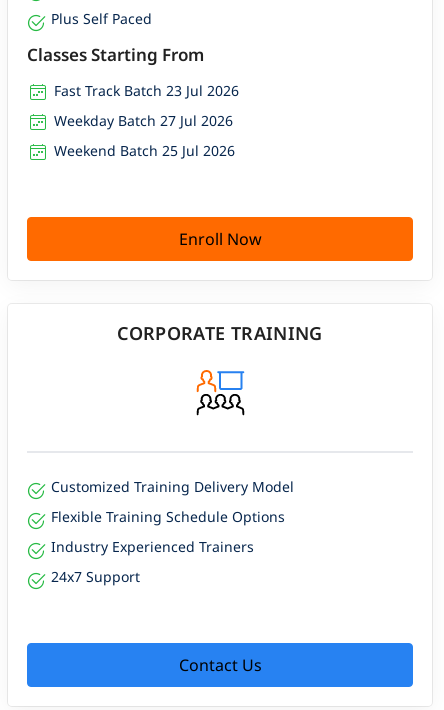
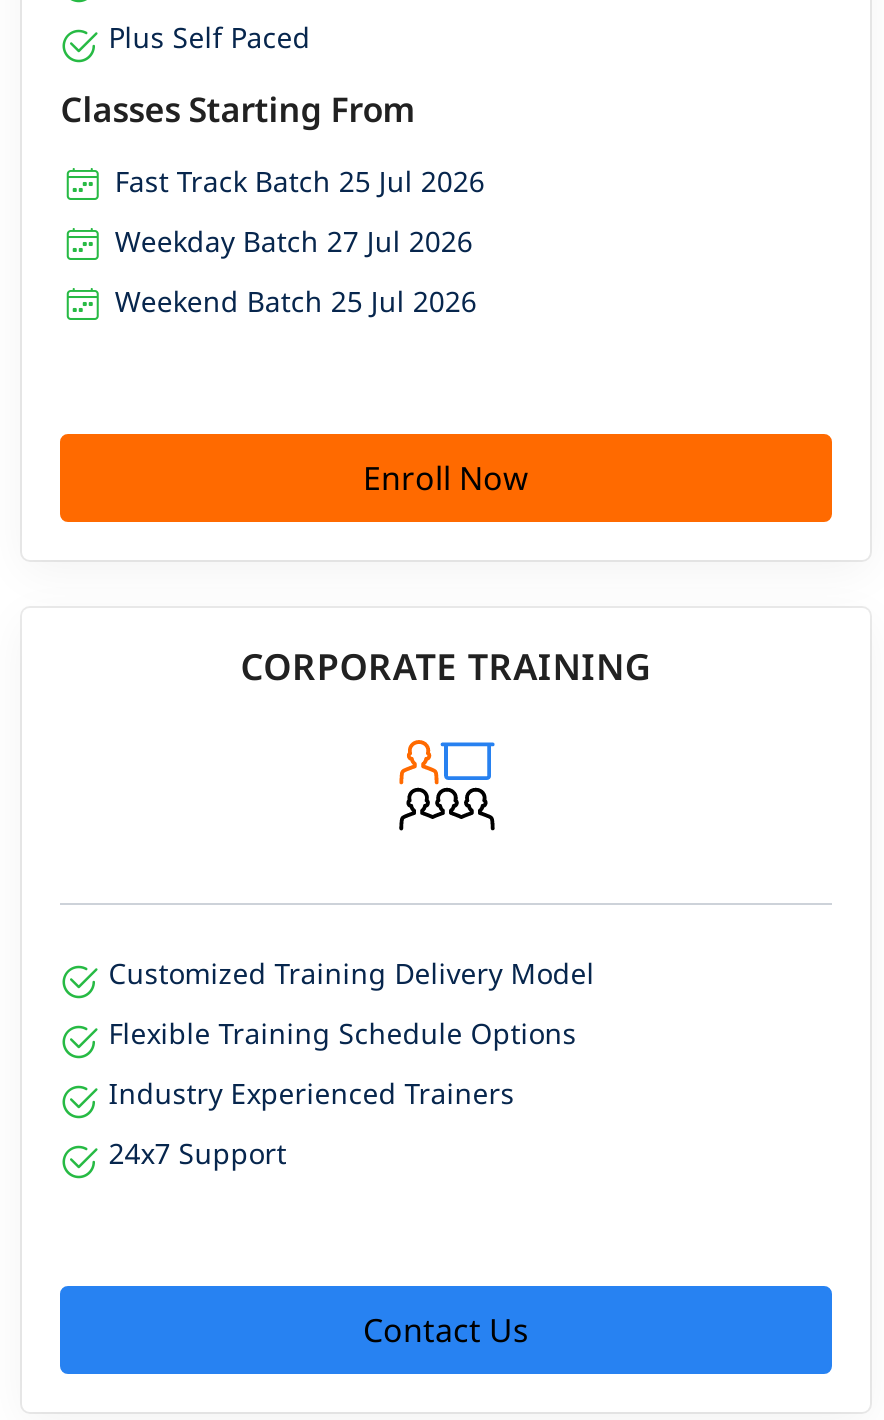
- Fast Track Batch 23 Jul 2026
+ Fast Track Batch 25 Jul 2026
